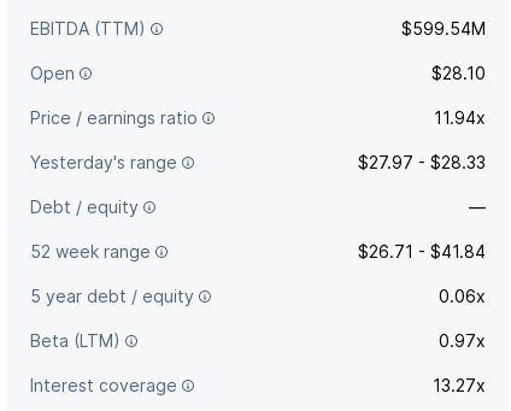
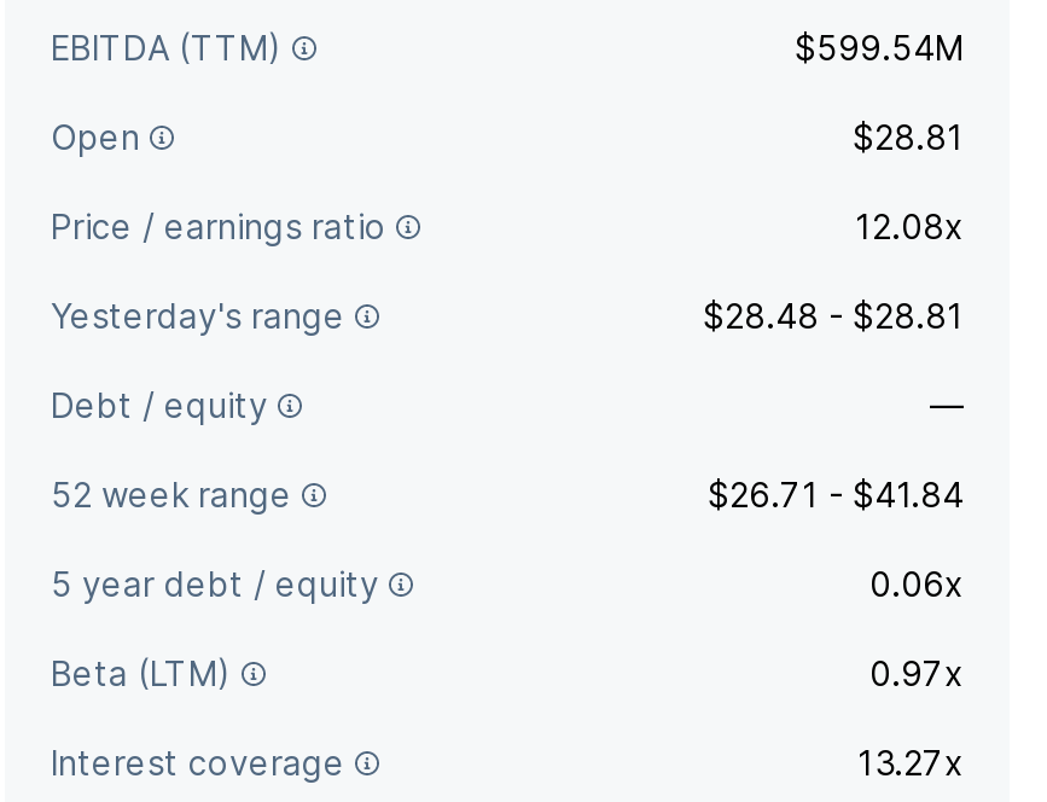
- $28.10
+ $28.81

- 11.94x
+ 12.08x

- $27.97 - $28.33
+ $28.48 - $28.81
